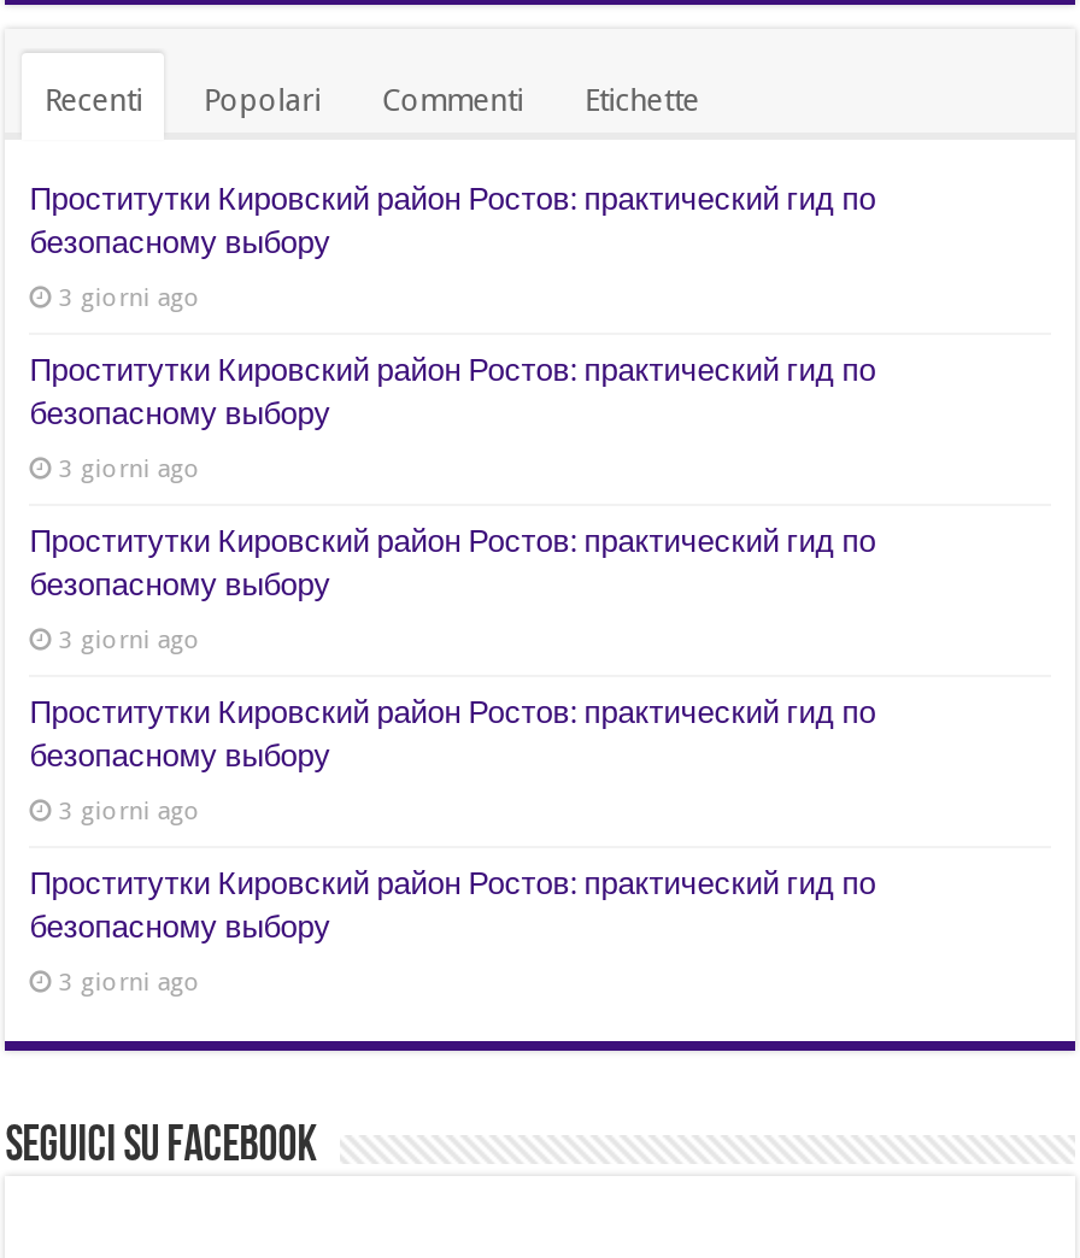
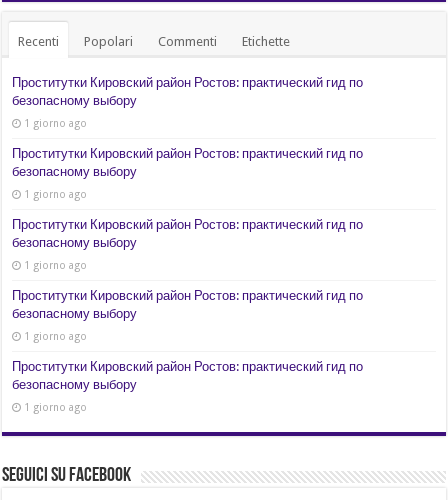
- 3 giorni ago
+ 1 giorno ago

- 3 giorni ago
+ 1 giorno ago

- 3 giorni ago
+ 1 giorno ago

- 3 giorni ago
+ 1 giorno ago

- 3 giorni ago
+ 1 giorno ago
